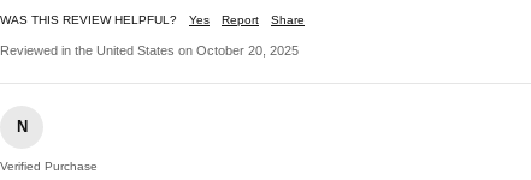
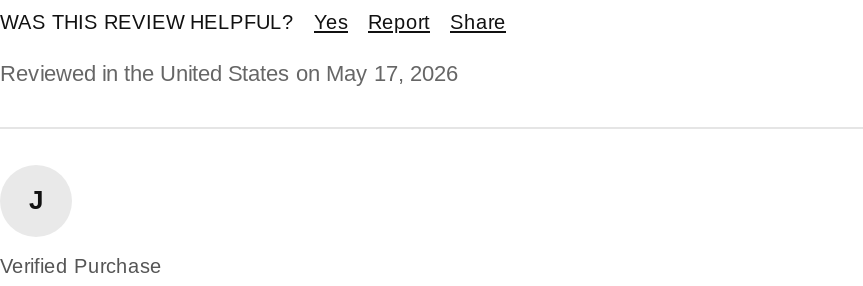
- Reviewed in the United States on October 20, 2025
+ Reviewed in the United States on May 17, 2026

- N
+ J
